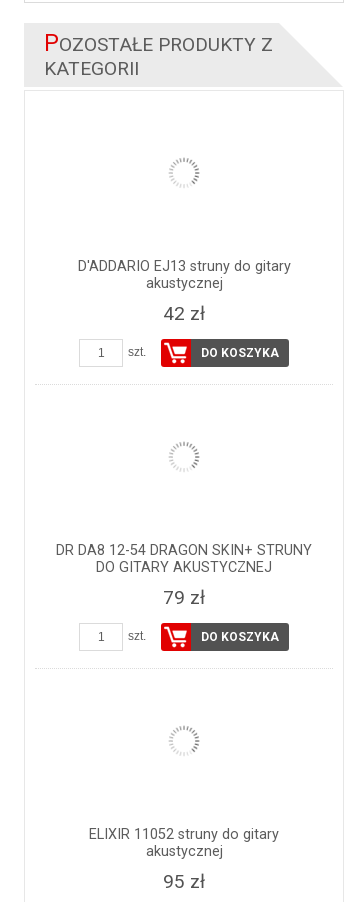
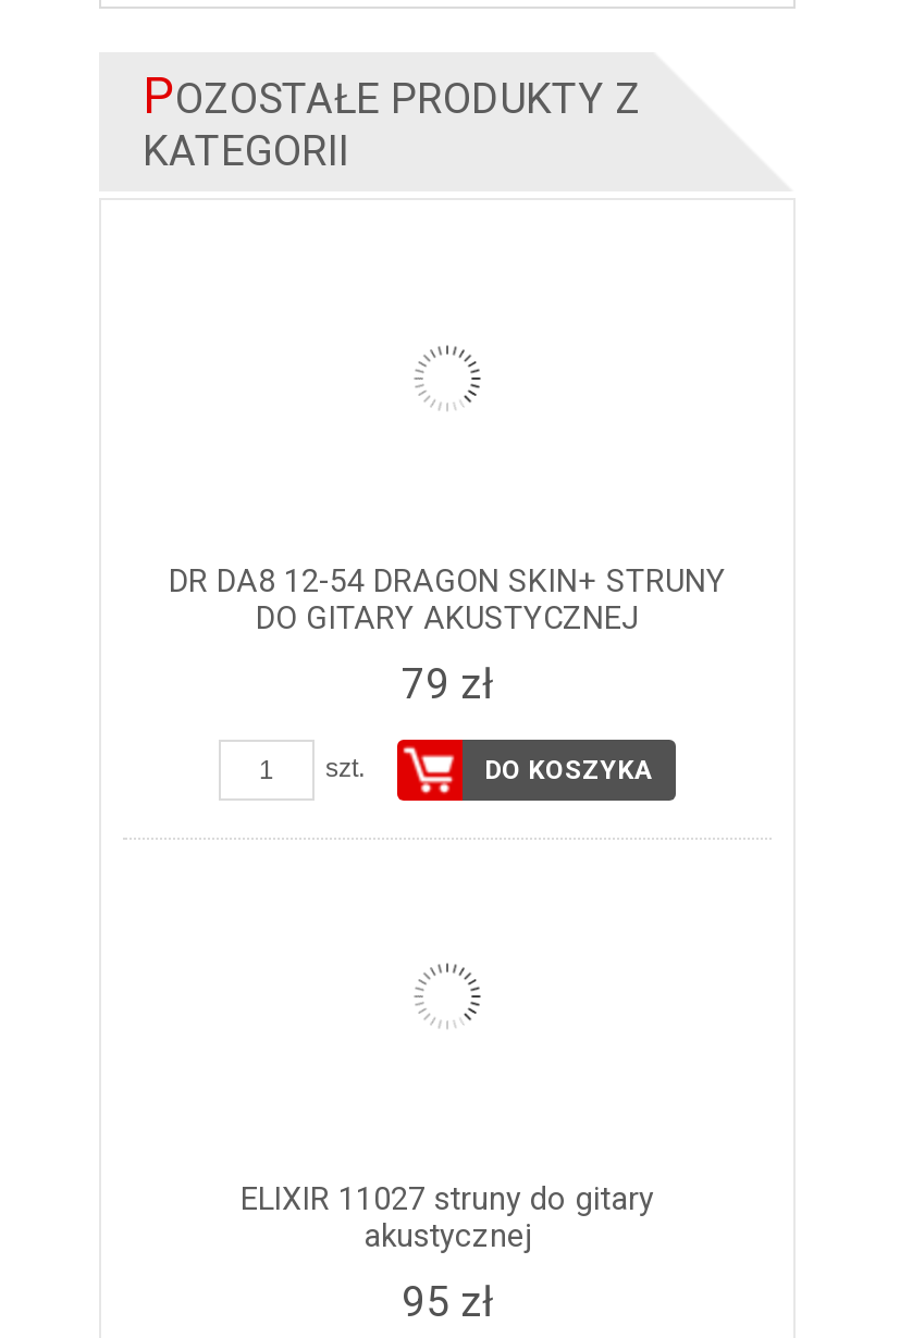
- D'ADDARIO EJ13 struny do gitary
- akustycznej
- 42 zł
- szt.
- DO KOSZYKA

- ELIXIR 11052 struny do gitary
+ ELIXIR 11027 struny do gitary
